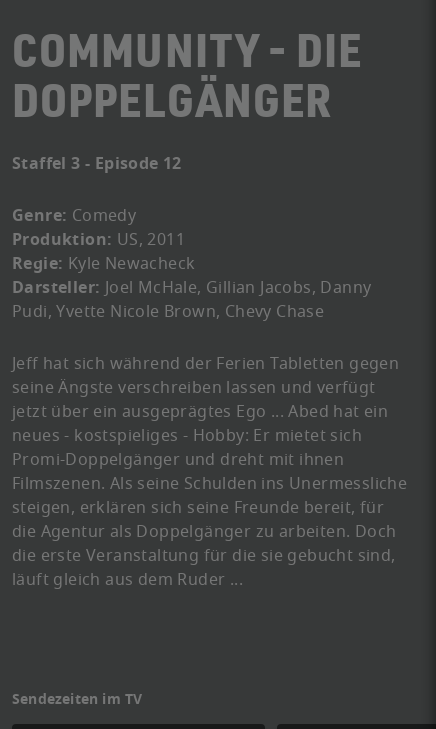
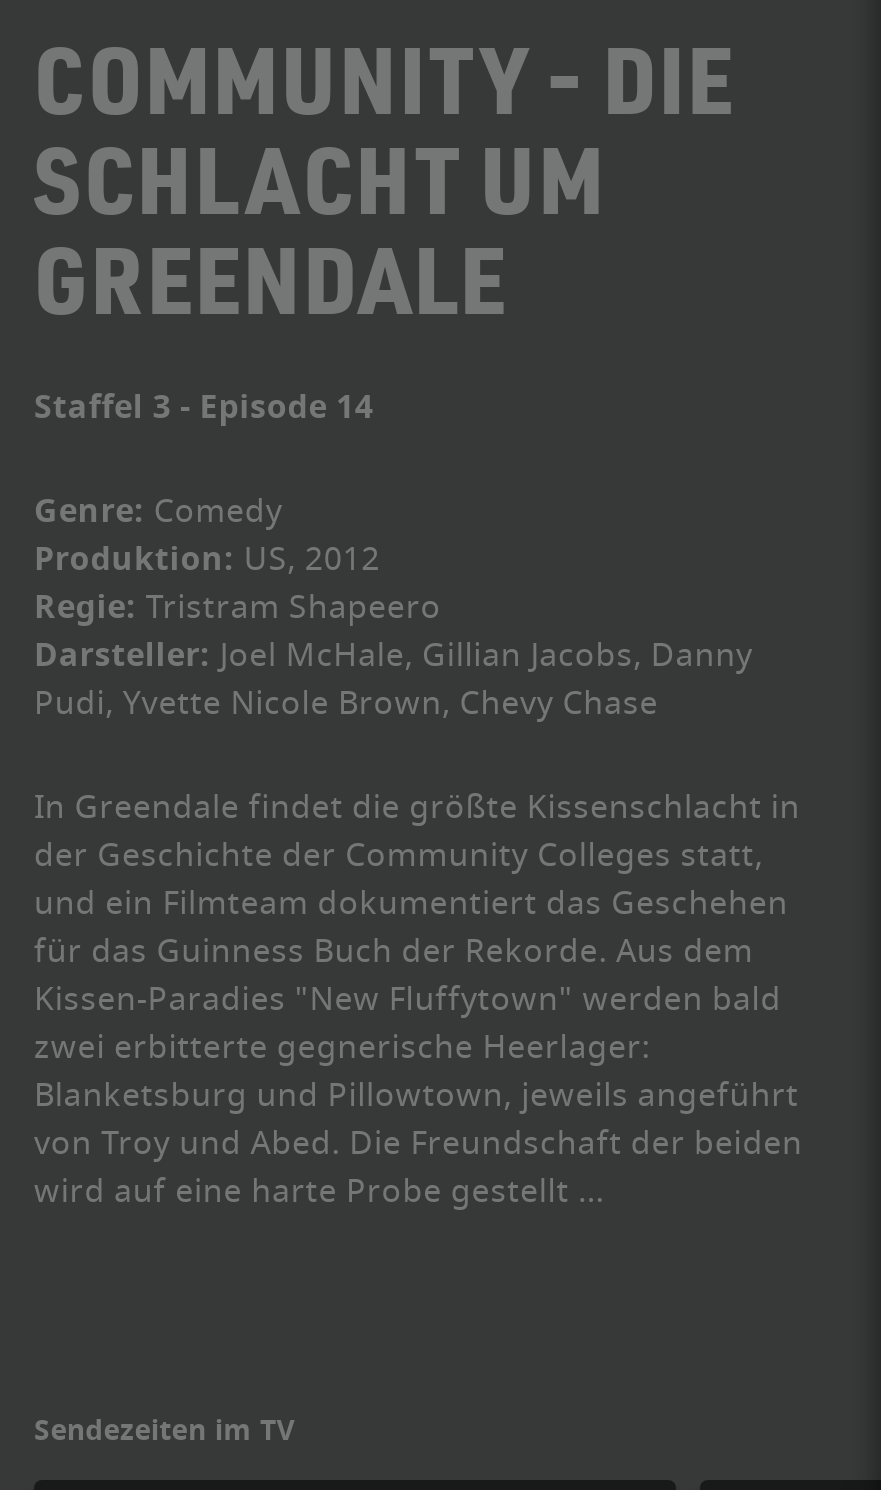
- DOPPELGÄNGER
- Staffel 3 - Episode 12
+ SCHLACHT UM
+ GREENDALE
+ Staffel 3 - Episode 14

moved down: Genre: Comedy

- Produktion: US, 2011
+ Produktion: US, 2012

- Regie: Kyle Newacheck
+ Regie: Tristram Shapeero

moved down: Darsteller: Joel McHale, Gillian Jacobs, Danny | Pudi, Yvette Nicole Brown, Chevy Chase

- Jeff hat sich während der Ferien Tabletten gegen
- seine Ängste verschreiben lassen und verfügt
- jetzt über ein ausgeprägtes Ego ... Abed hat ein
- neues - kostspieliges - Hobby: Er mietet sich
- Promi-Doppelgänger und dreht mit ihnen
- Filmszenen. Als seine Schulden ins Unermessliche
- steigen, erklären sich seine Freunde bereit, für
- die Agentur als Doppelgänger zu arbeiten. Doch
- die erste Veranstaltung für die sie gebucht sind,
- läuft gleich aus dem Ruder ...
+ In Greendale findet die größte Kissenschlacht in
+ der Geschichte der Community Colleges statt,
+ und ein Filmteam dokumentiert das Geschehen
+ für das Guinness Buch der Rekorde. Aus dem
+ Kissen-Paradies "New Fluffytown" werden bald
+ zwei erbitterte gegnerische Heerlager:
+ Blanketsburg und Pillowtown, jeweils angeführt
+ von Troy und Abed. Die Freundschaft der beiden
+ wird auf eine harte Probe gestellt ...
